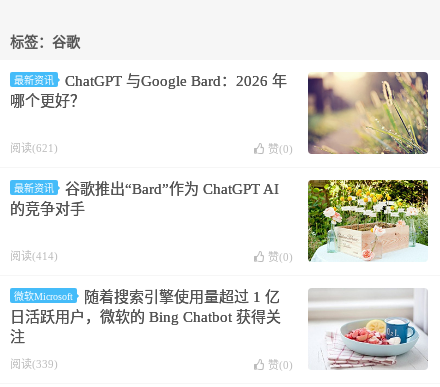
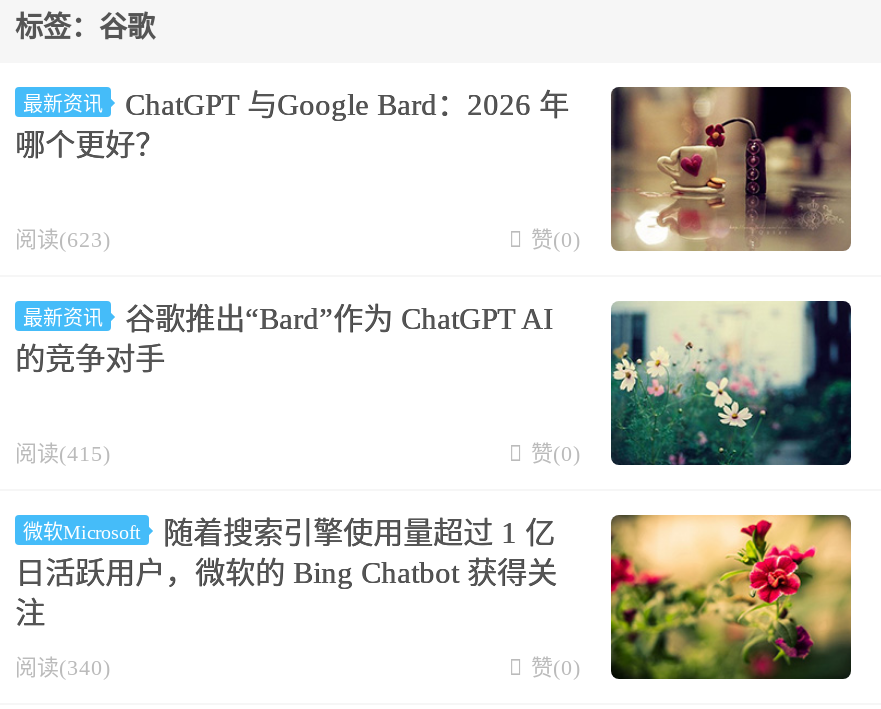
- [image]
+ [image]

- 阅读(621)
+ 阅读(623)

- [image]
+ [image]

- 阅读(414)
+ 阅读(415)

- [image]
+ [image]

- 阅读(339)
+ 阅读(340)
